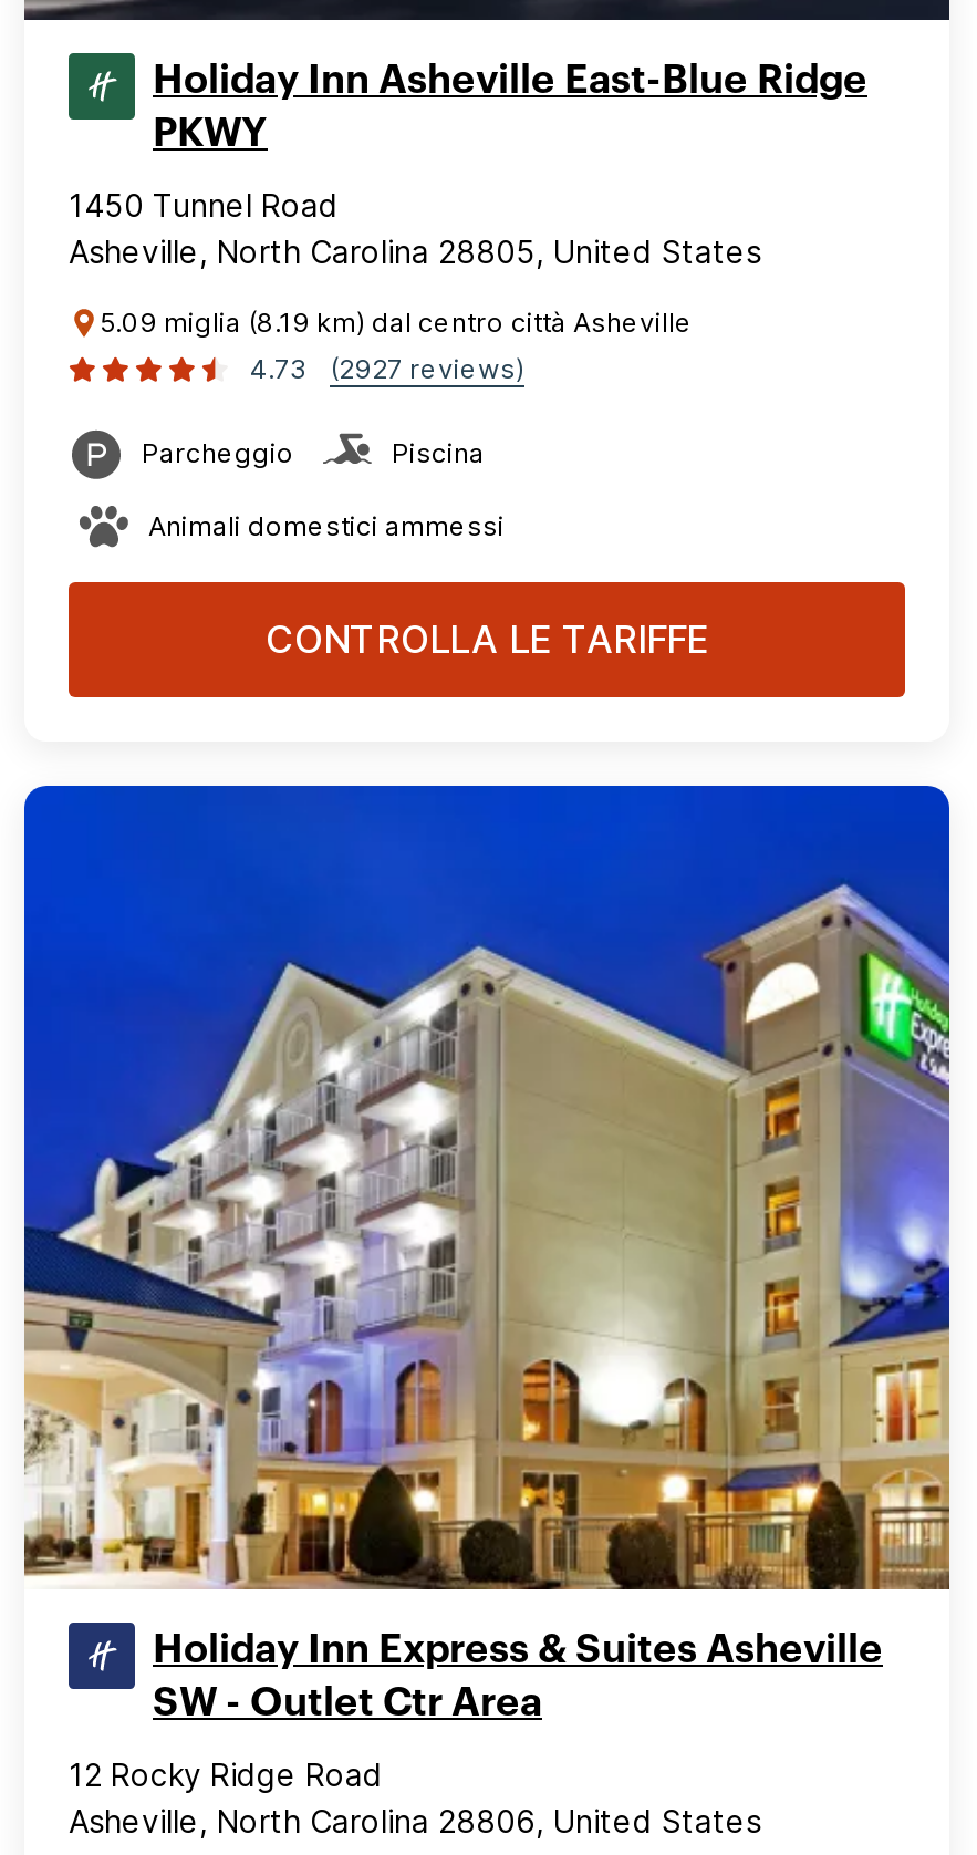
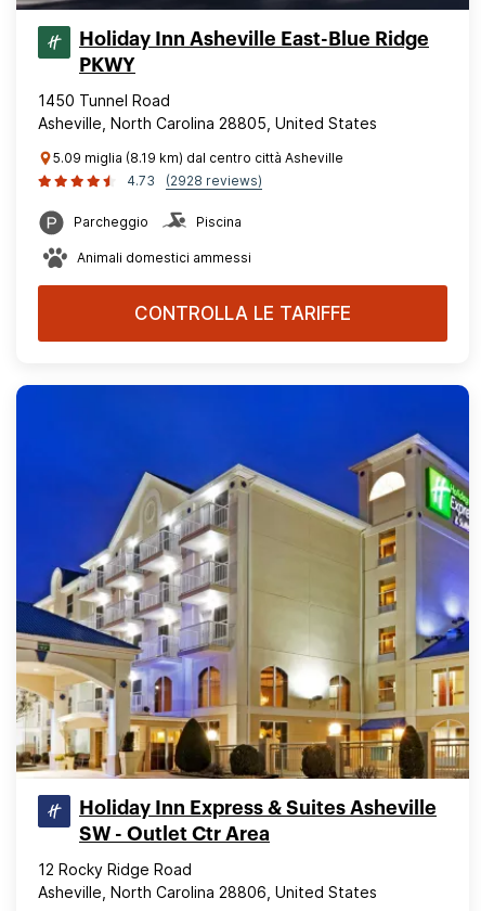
- 4.73 (2927 reviews)
+ 4.73 (2928 reviews)
